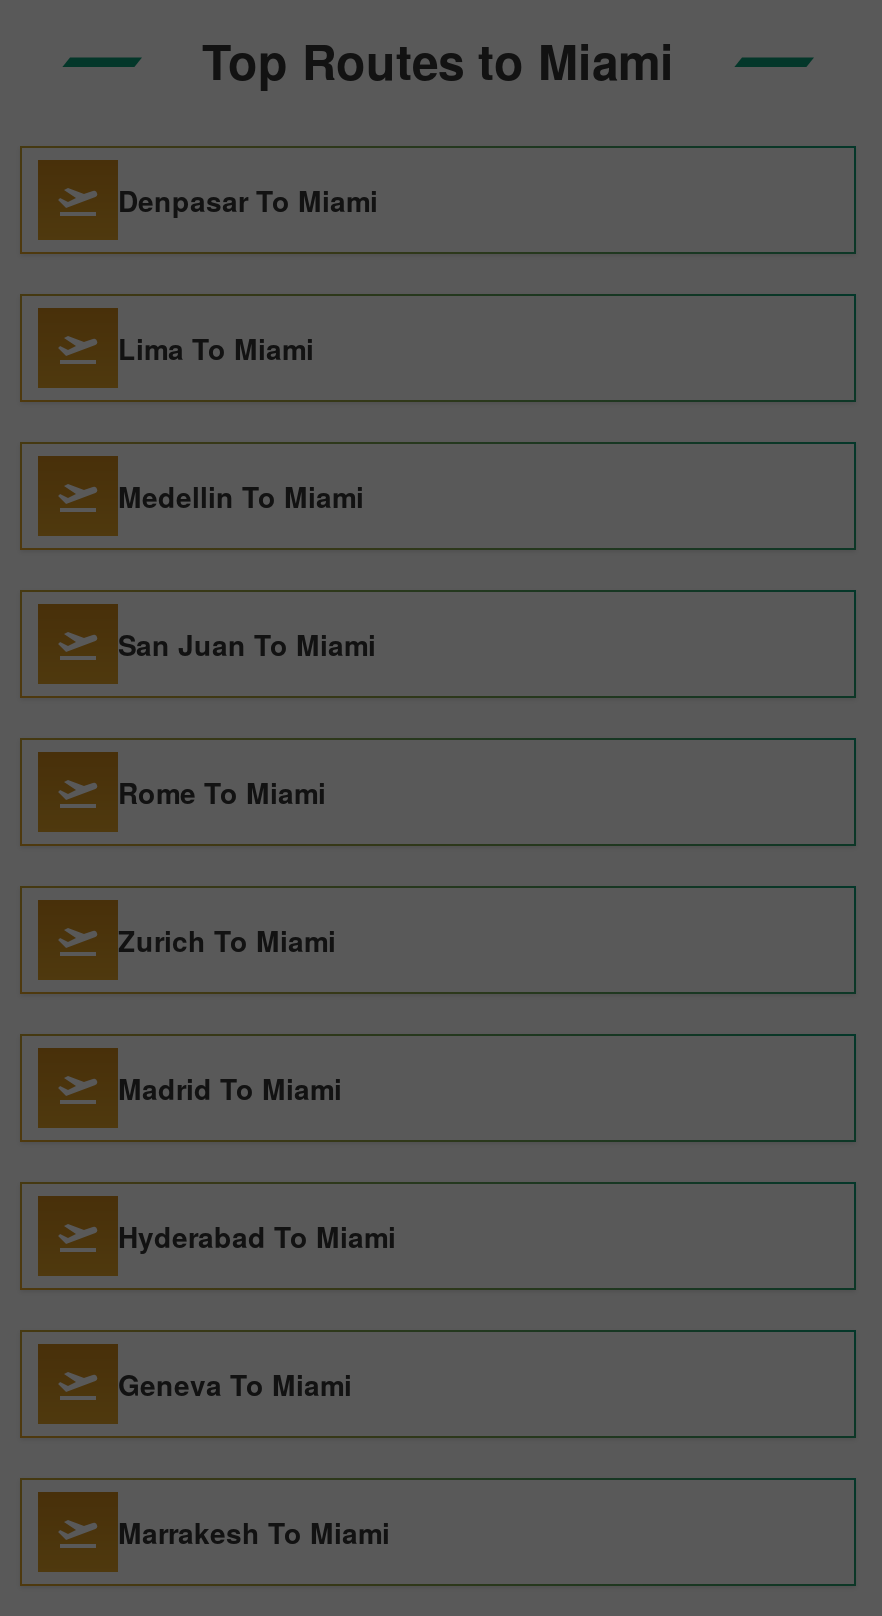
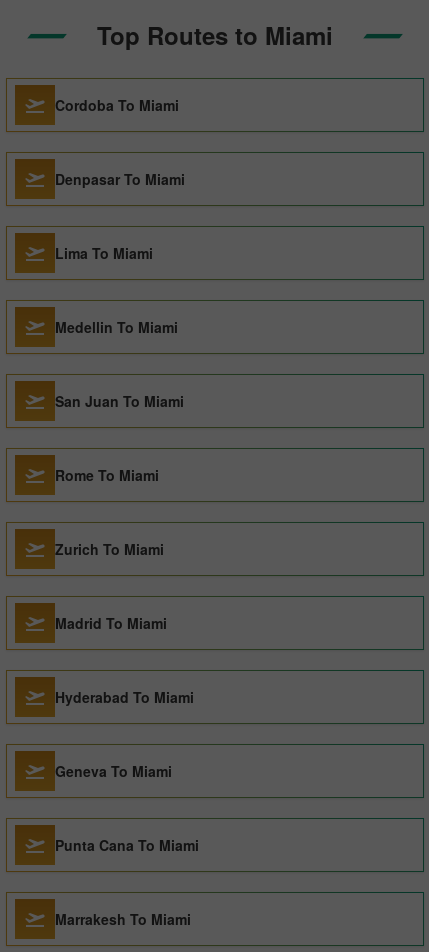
+ Cordoba To Miami

+ Punta Cana To Miami
